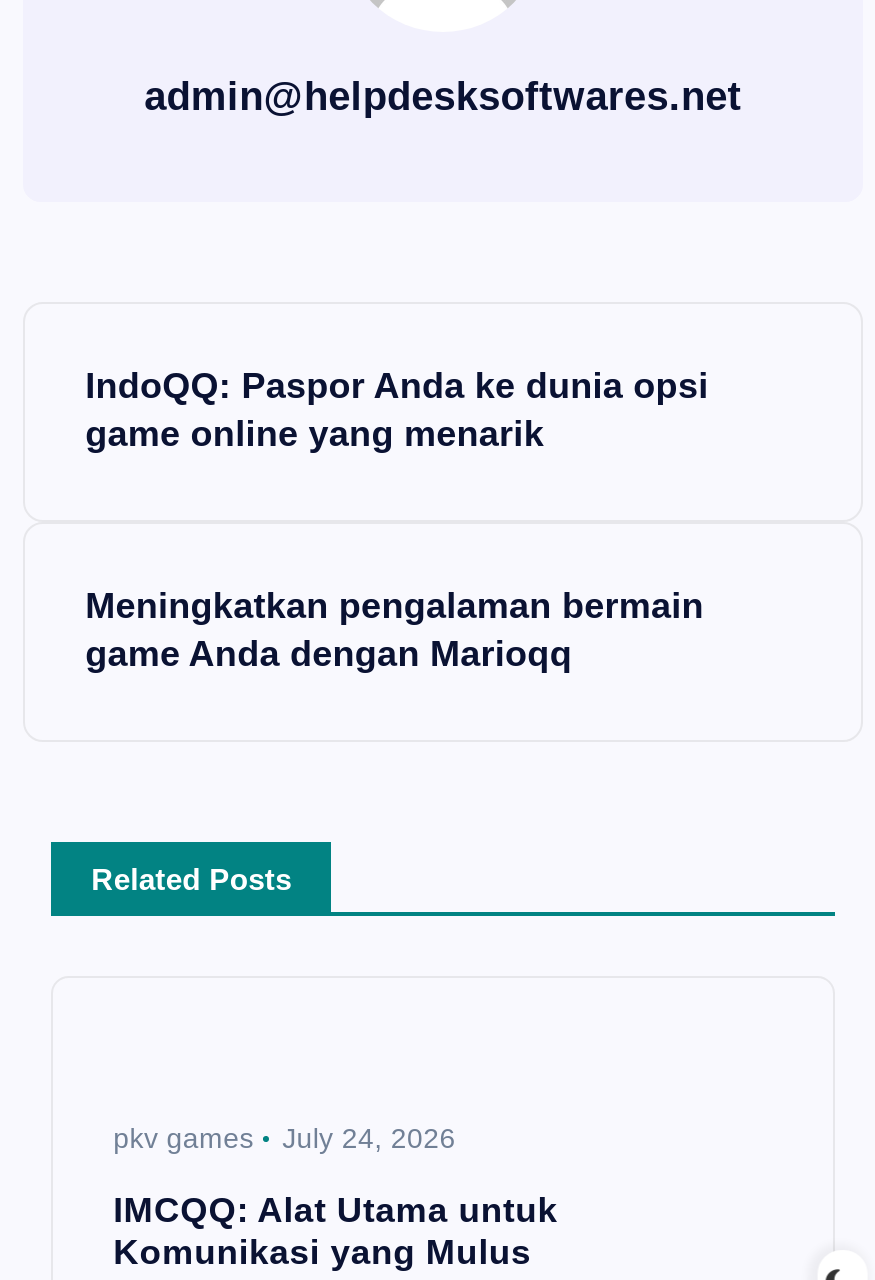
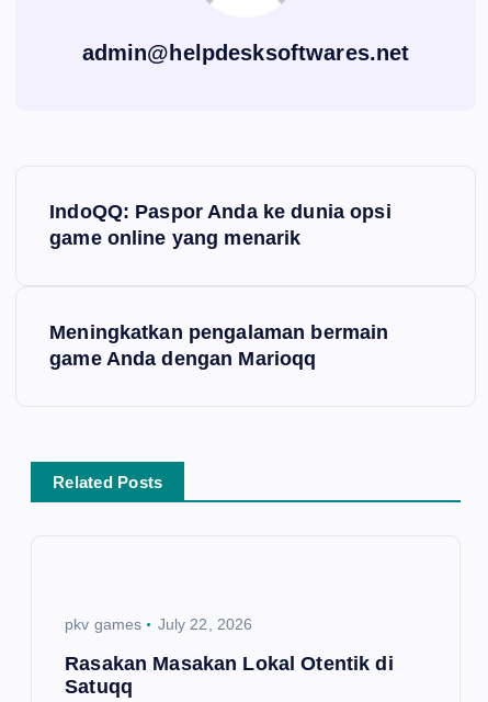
- July 24, 2026
+ July 22, 2026

- IMCQQ: Alat Utama untuk
- Komunikasi yang Mulus
+ Rasakan Masakan Lokal Otentik di
+ Satuqq
